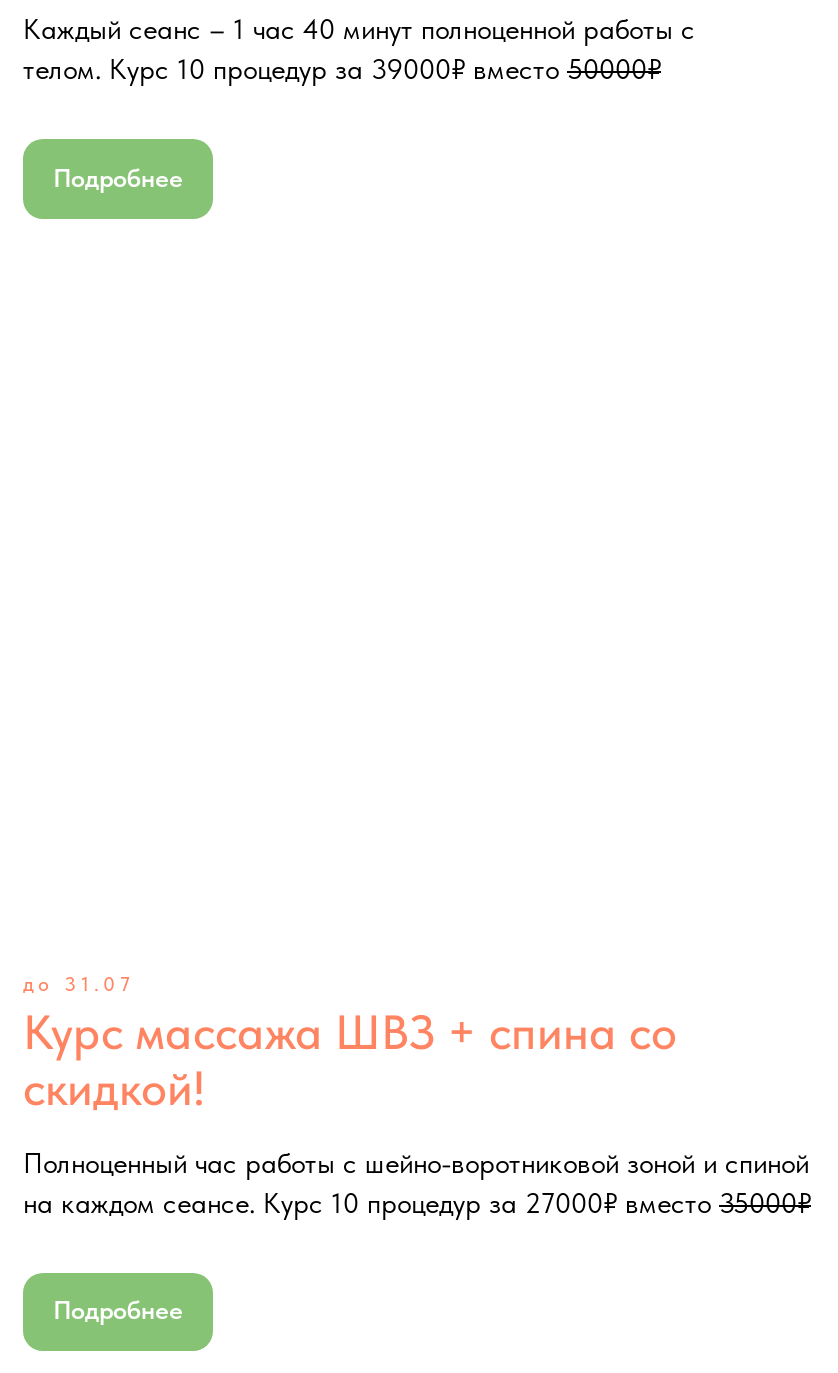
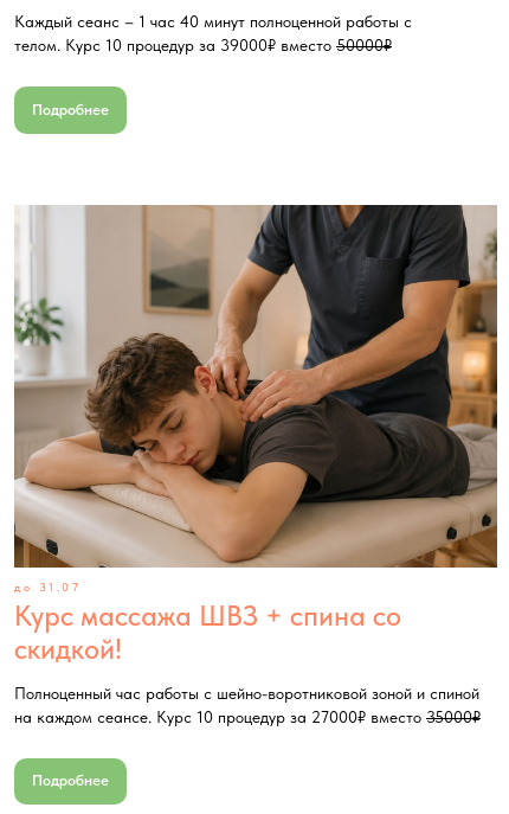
+ [image]
